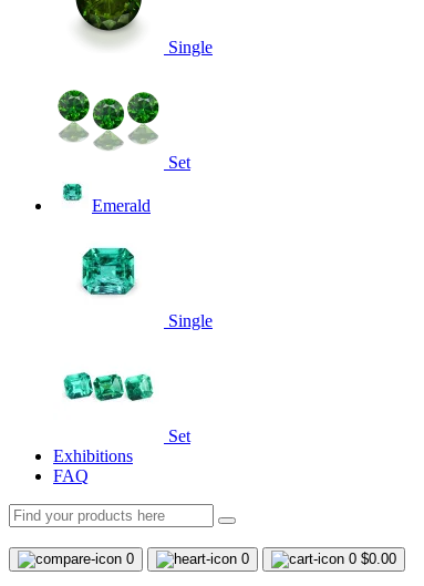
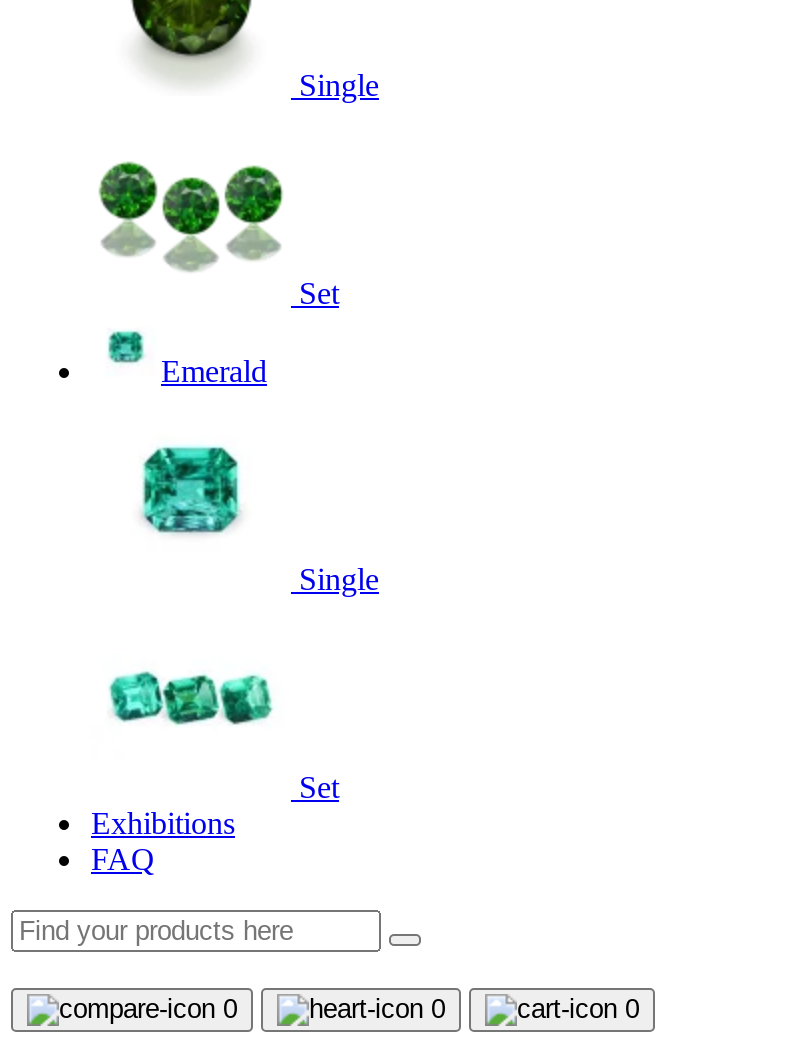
- 0 $0.00
+ 0
